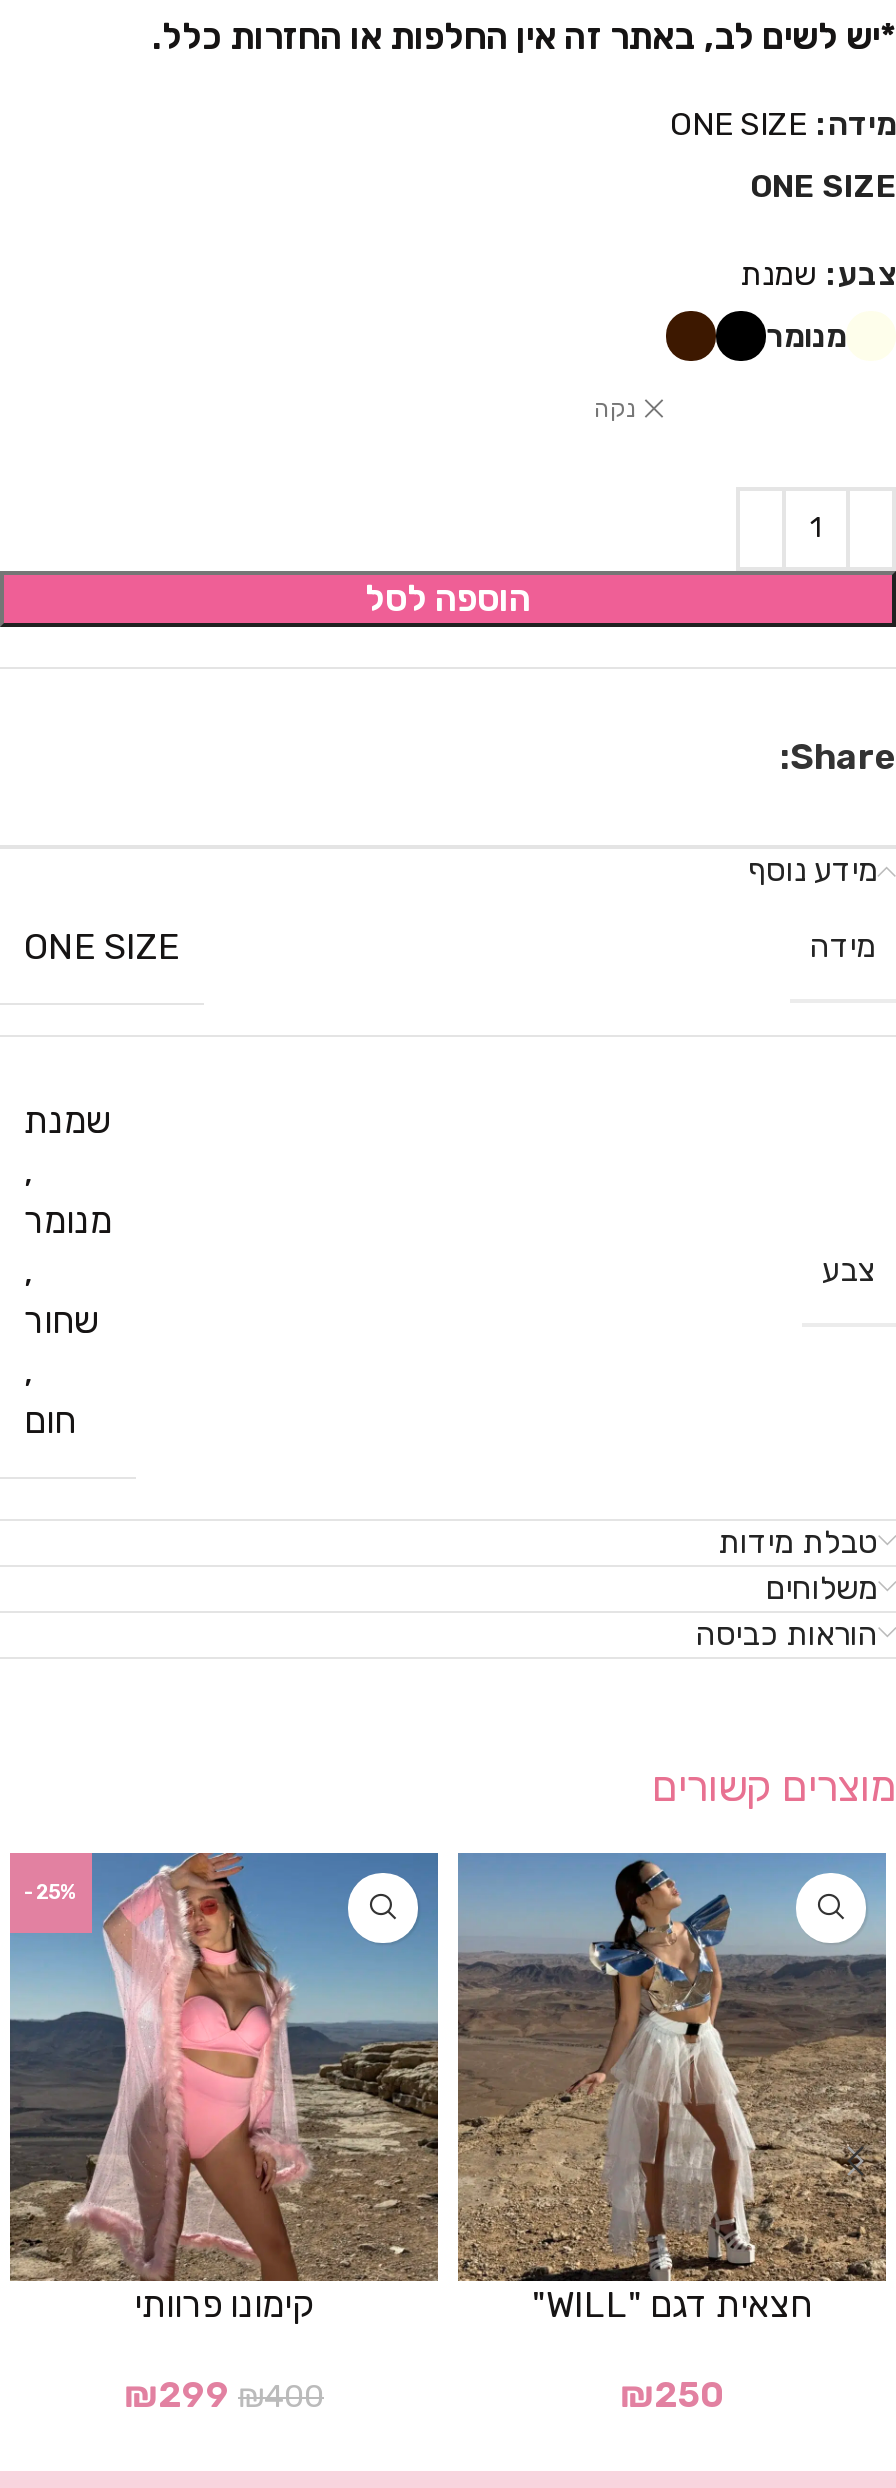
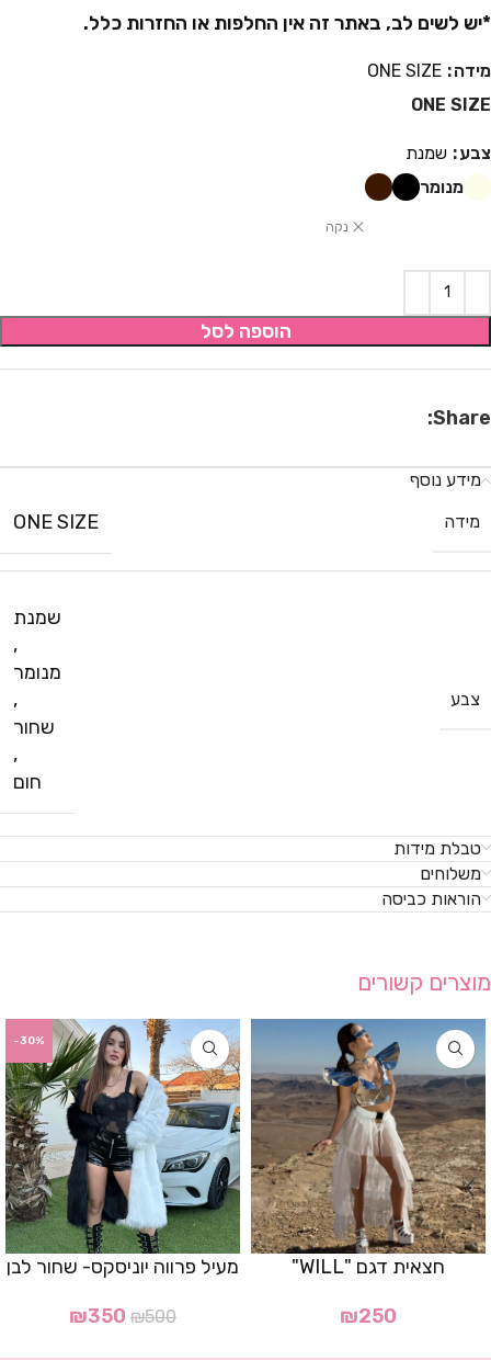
- [image]
- -25%
+ [image]
+ -30%

- קימונו פרוותי
+ מעיל פרווה יוניסקס- שחור לבן

- ₪400
- ₪299
+ ₪500
+ ₪350
